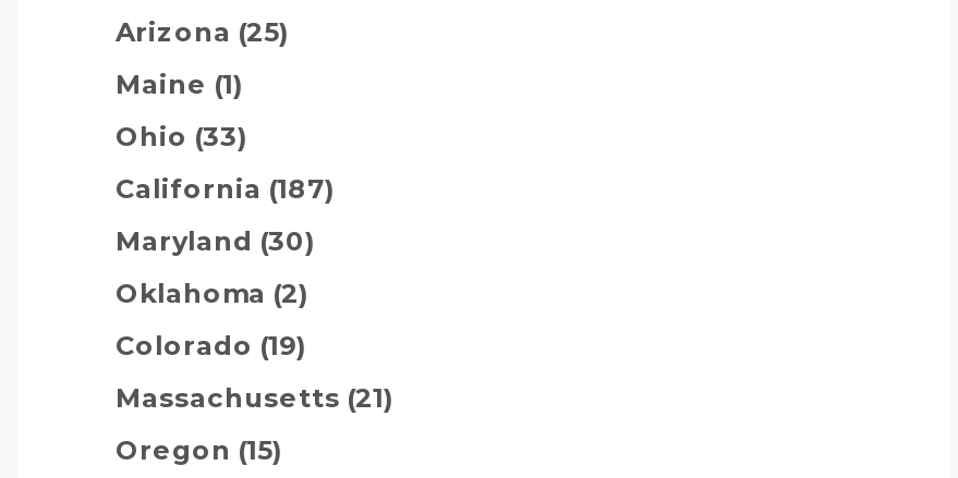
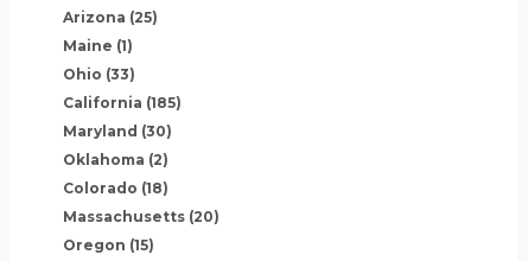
- California (187)
+ California (185)

- Colorado (19)
+ Colorado (18)

- Massachusetts (21)
+ Massachusetts (20)
